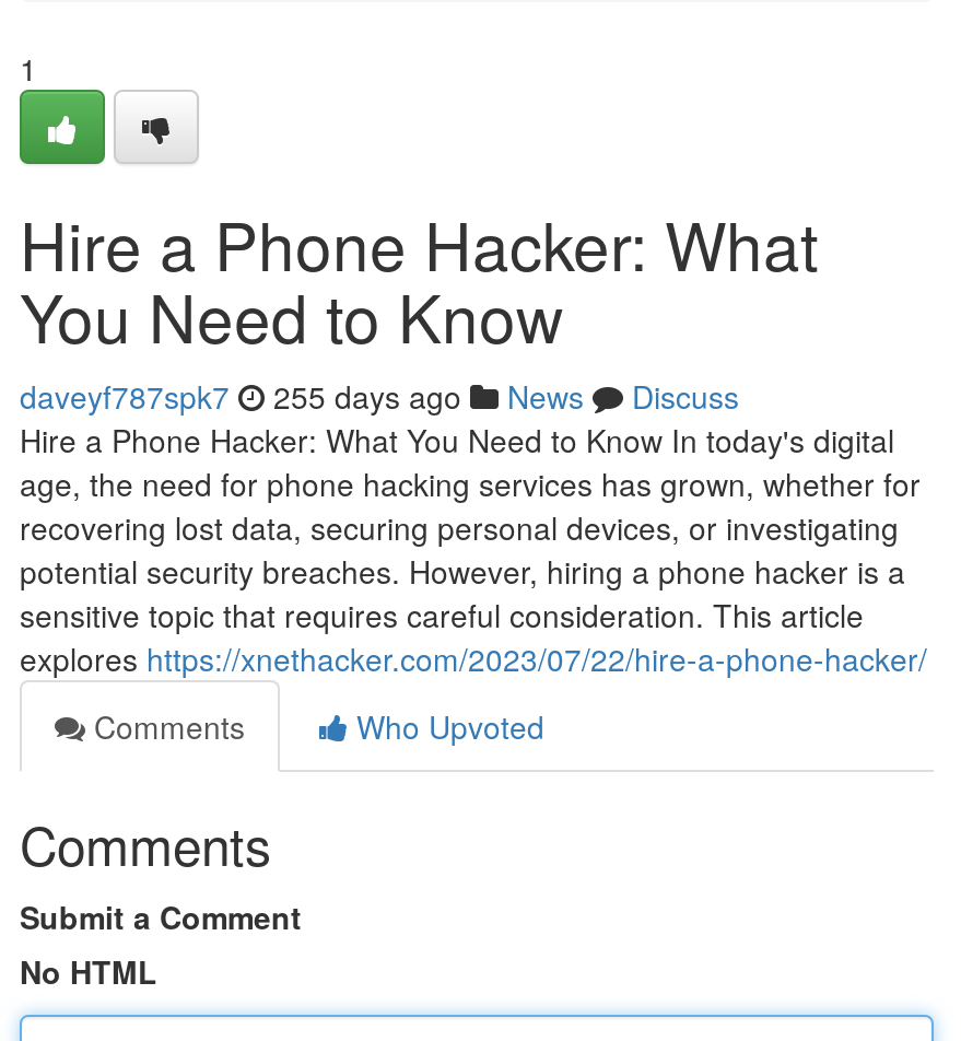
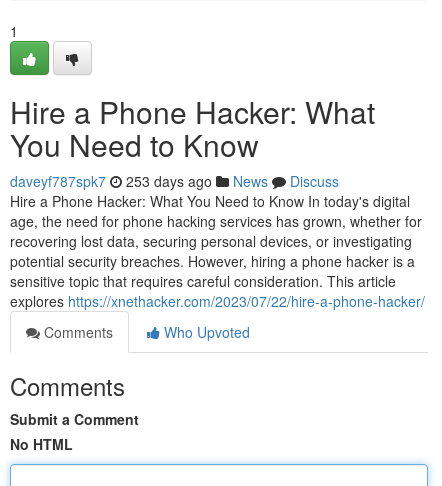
- daveyf787spk7 255 days ago News Discuss
+ daveyf787spk7 253 days ago News Discuss
